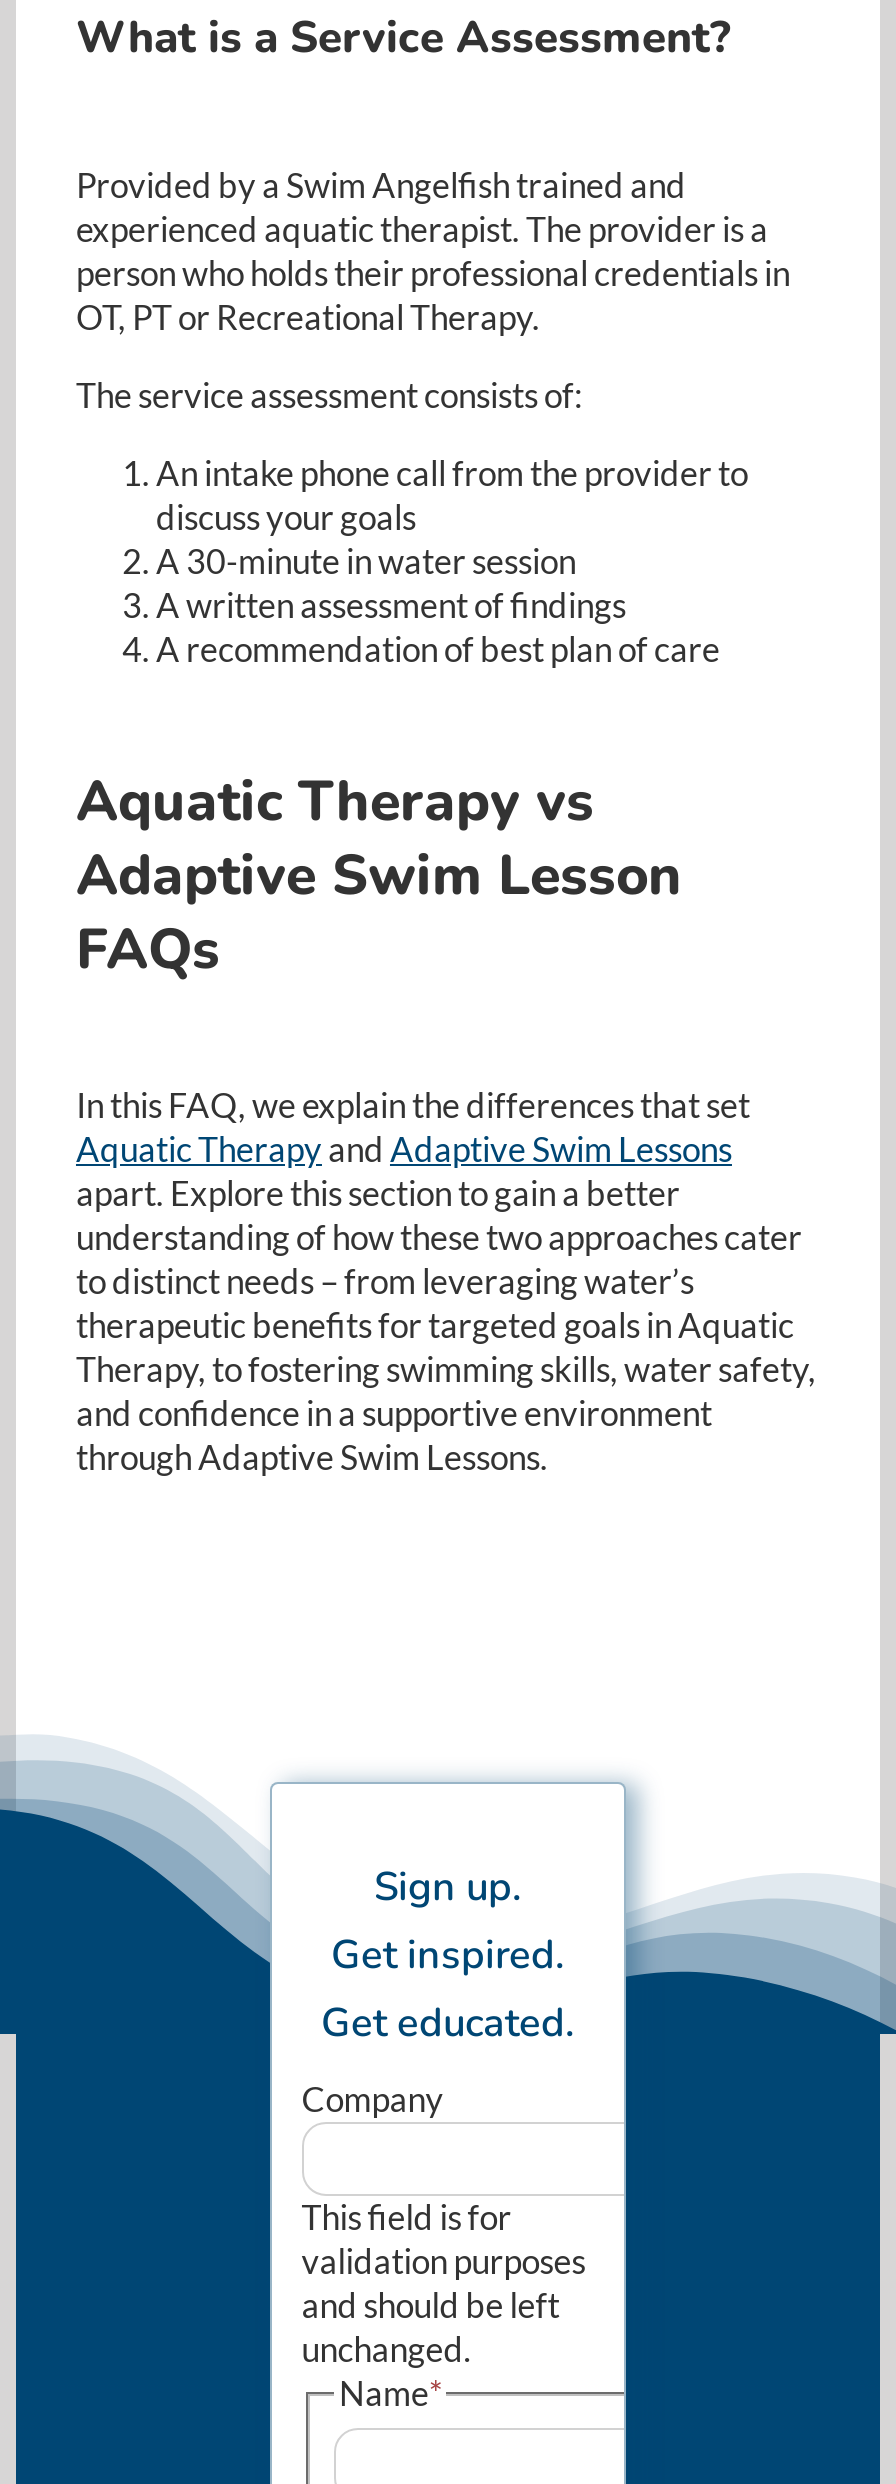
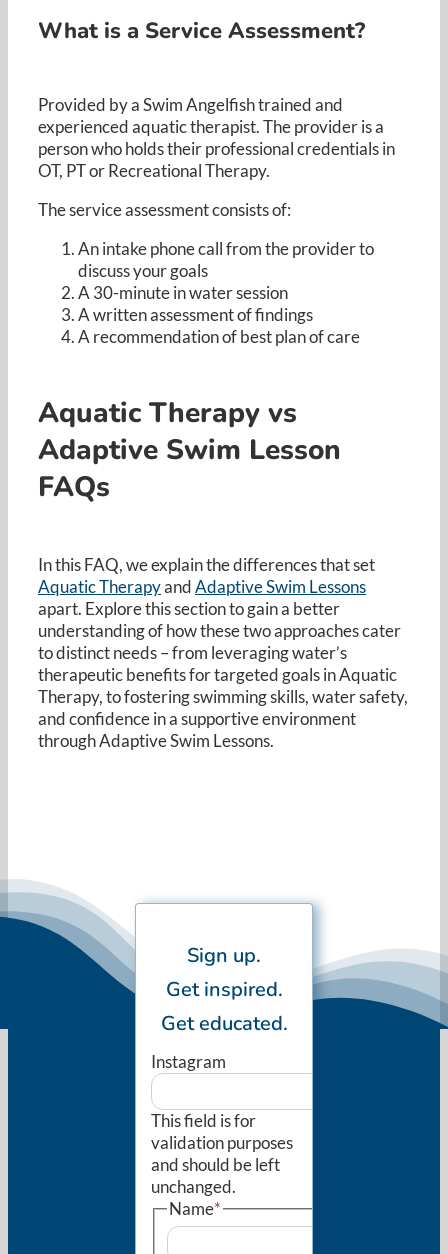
- Company
+ Instagram
